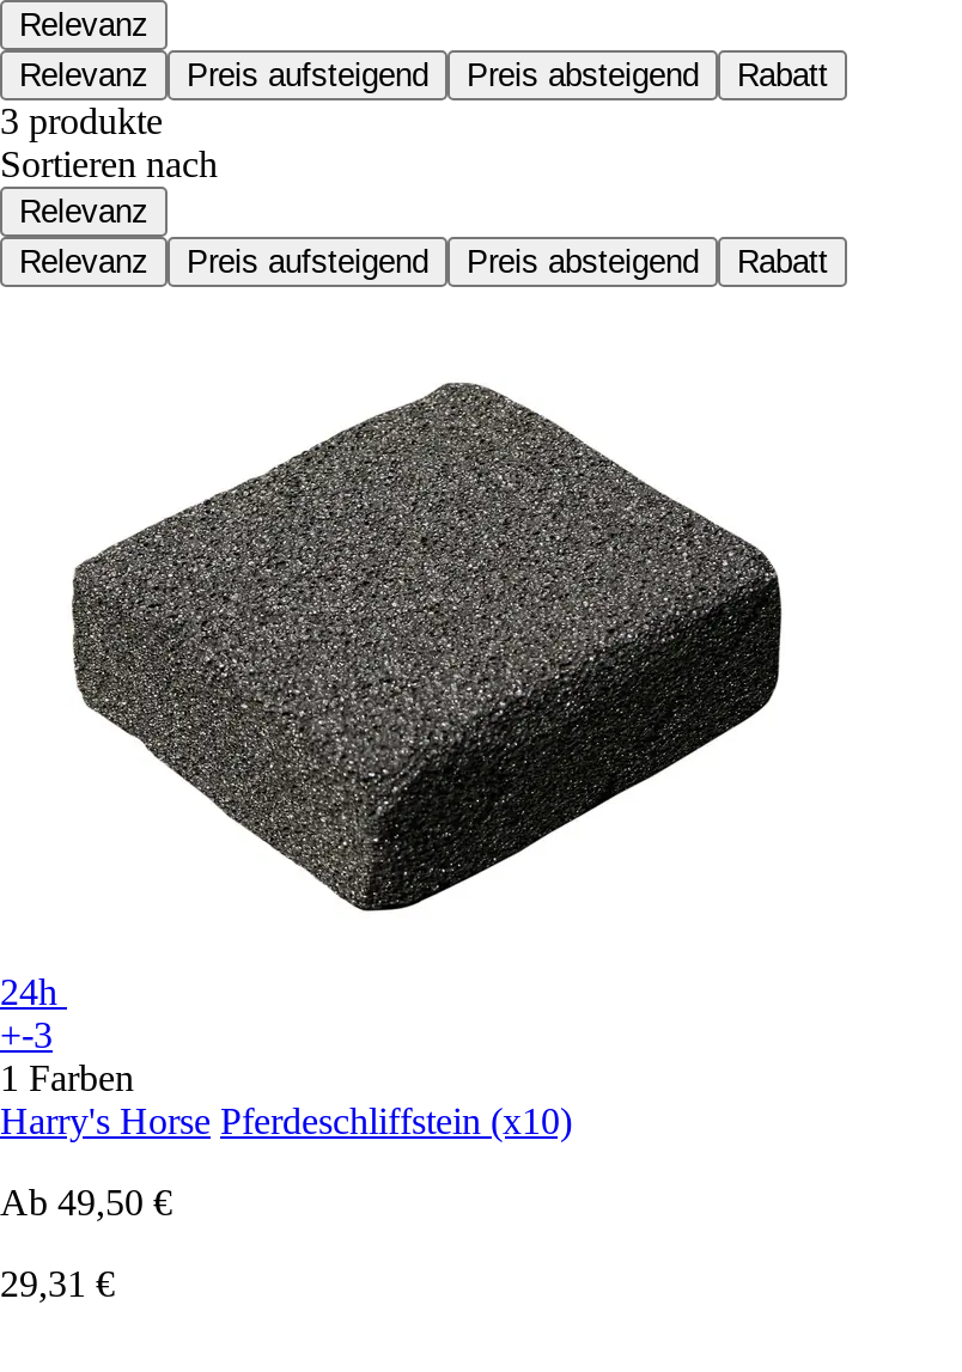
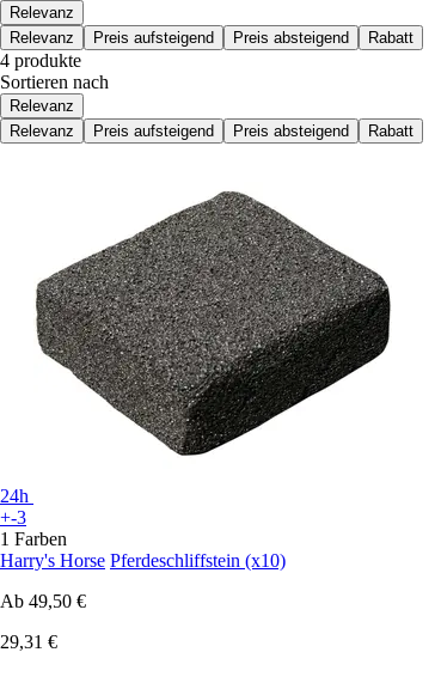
- 3 produkte
+ 4 produkte
